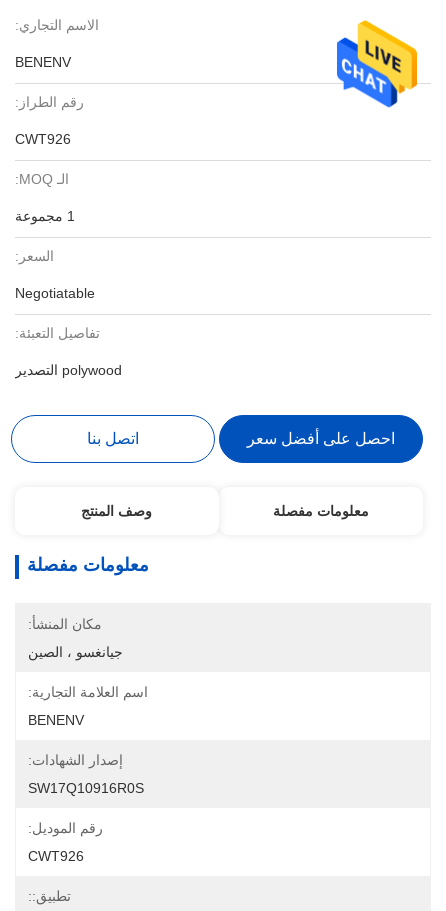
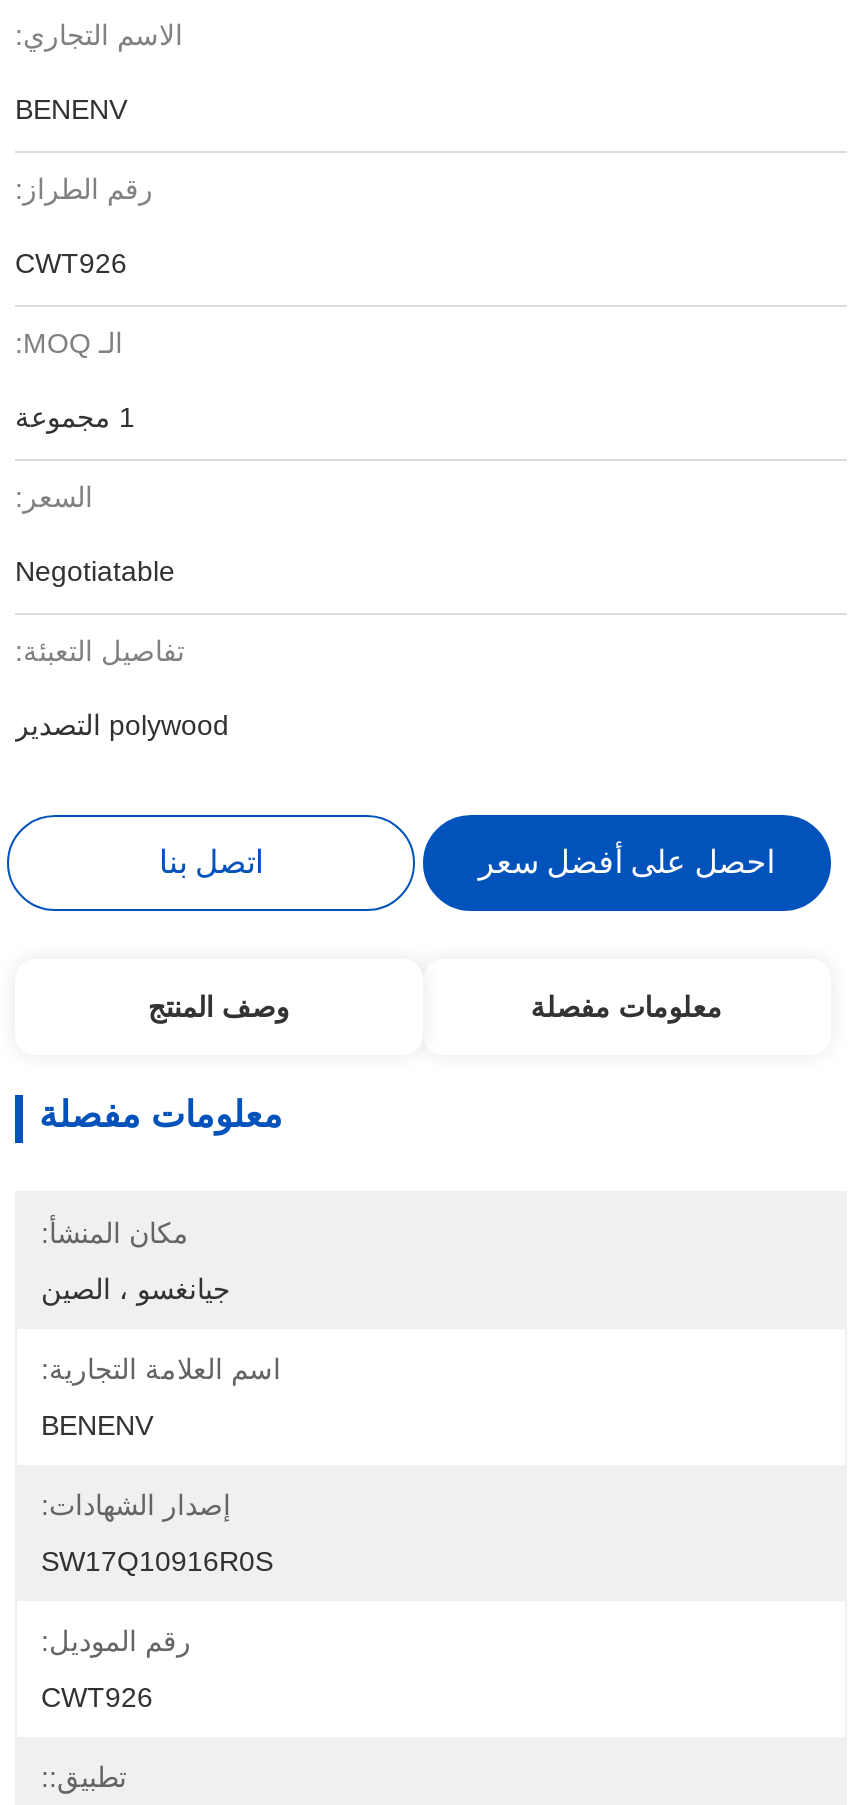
- [image]
